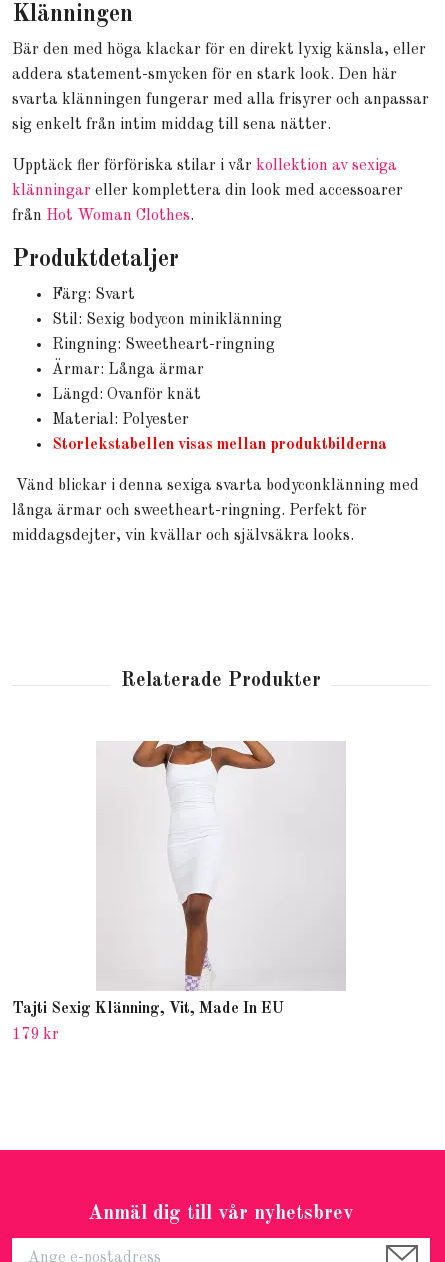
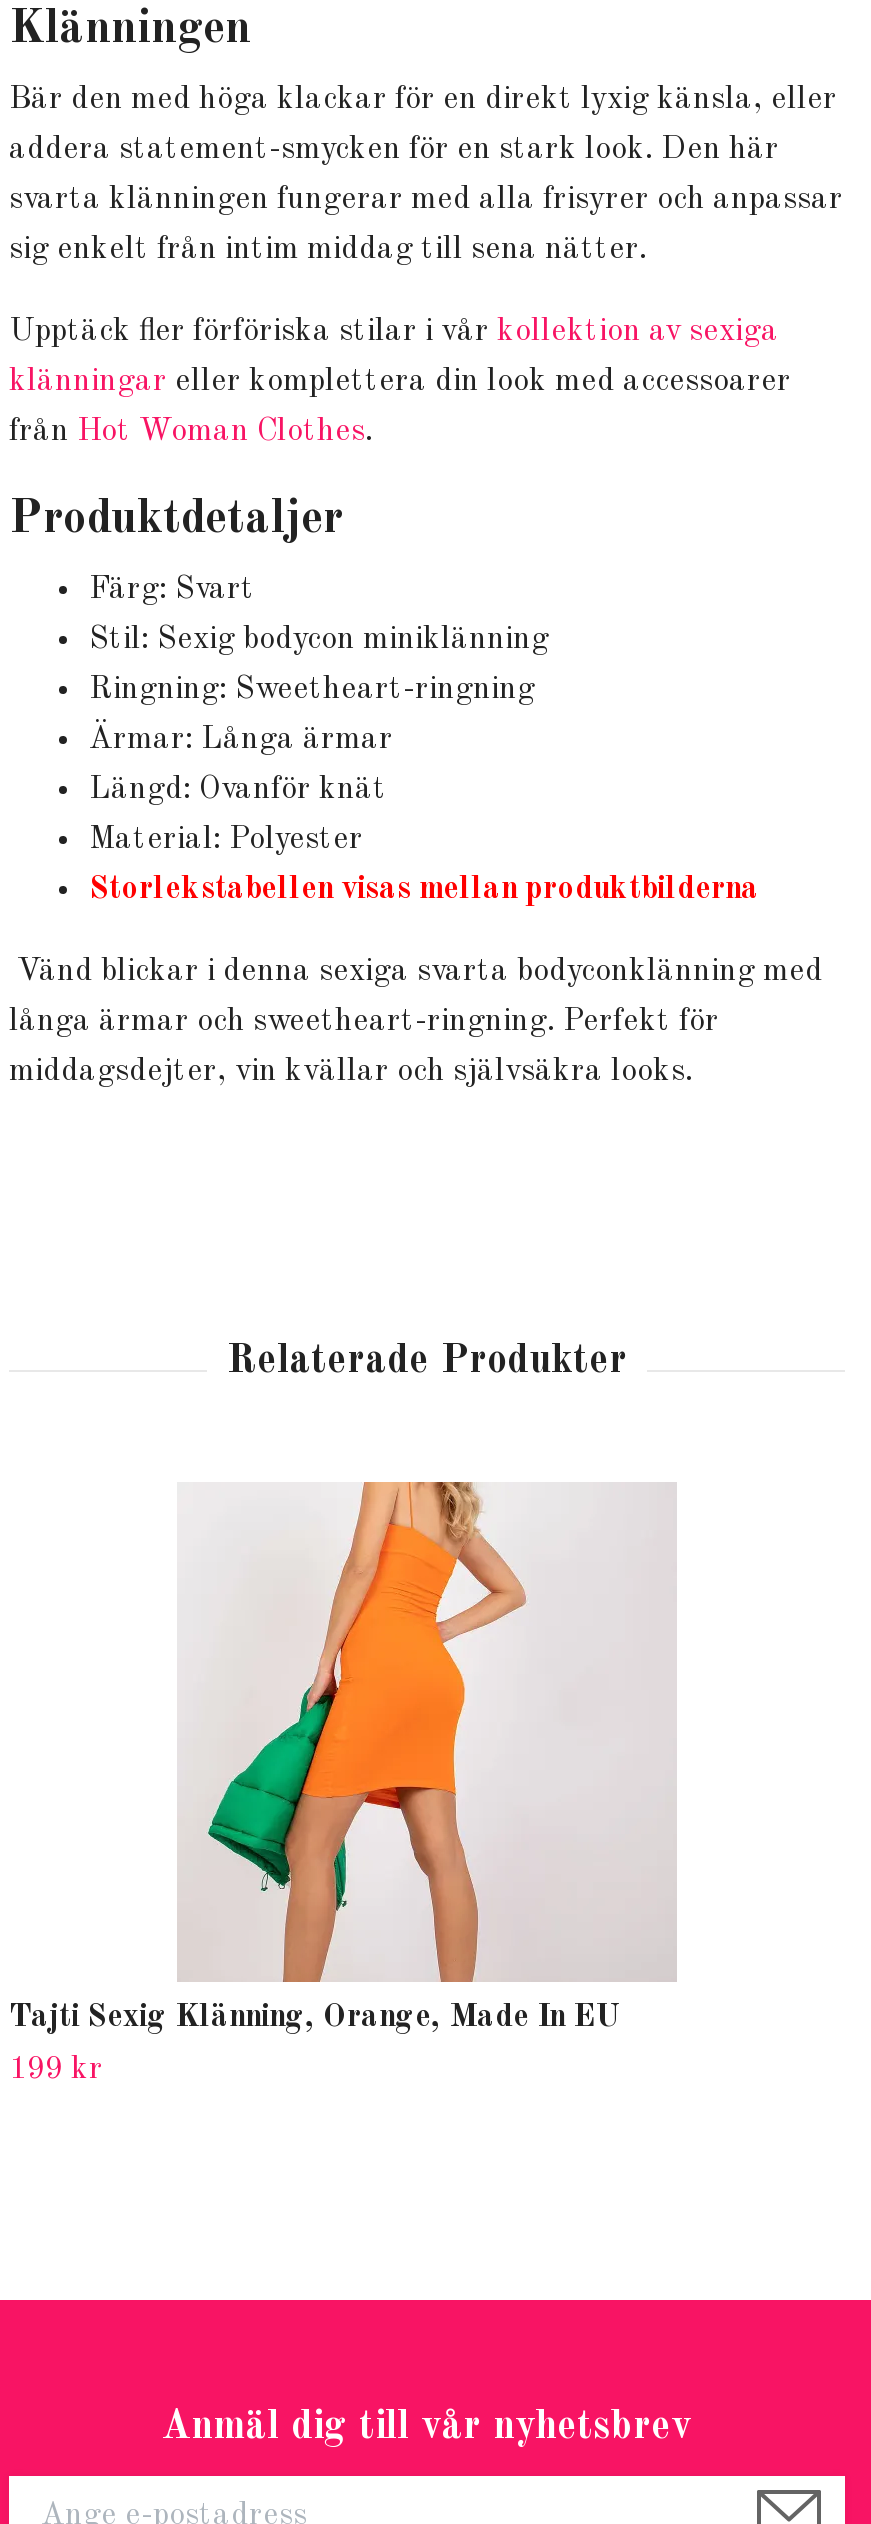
- [image]
- Tajti Sexig Klänning, Vit, Made In EU
+ [image]
+ Tajti Sexig Klänning, Orange, Made In EU

- 179 kr
+ 199 kr
